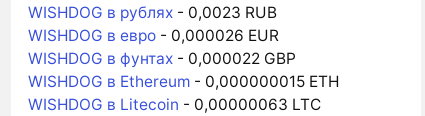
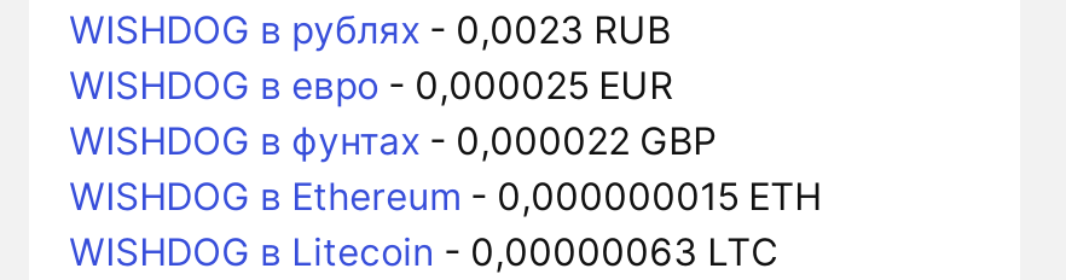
- WISHDOG в евро - 0,000026 EUR
+ WISHDOG в евро - 0,000025 EUR
